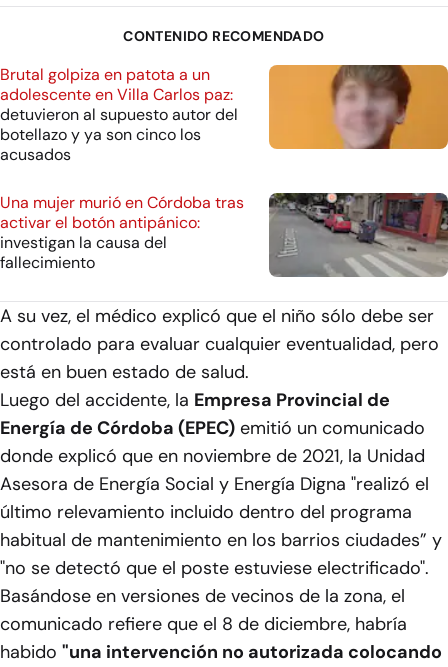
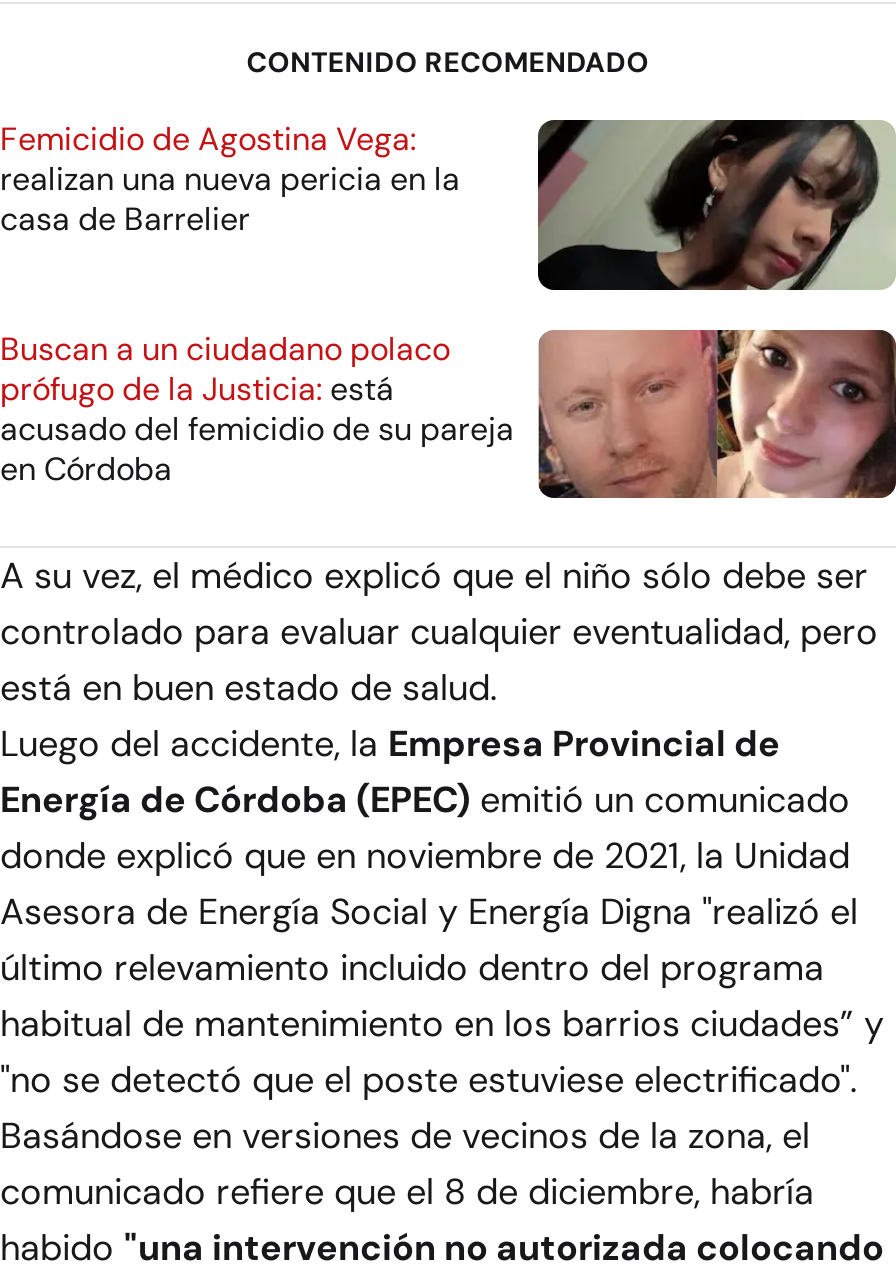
- [image]
- Brutal golpiza en patota a un
- adolescente en Villa Carlos paz:
- detuvieron al supuesto autor del
- botellazo y ya son cinco los
- acusados
+ [image]
+ Femicidio de Agostina Vega:
+ realizan una nueva pericia en la
+ casa de Barrelier

- [image]
- Una mujer murió en Córdoba tras
- activar el botón antipánico:
- investigan la causa del
- fallecimiento
+ [image]
+ Buscan a un ciudadano polaco
+ prófugo de la Justicia: está
+ acusado del femicidio de su pareja
+ en Córdoba
